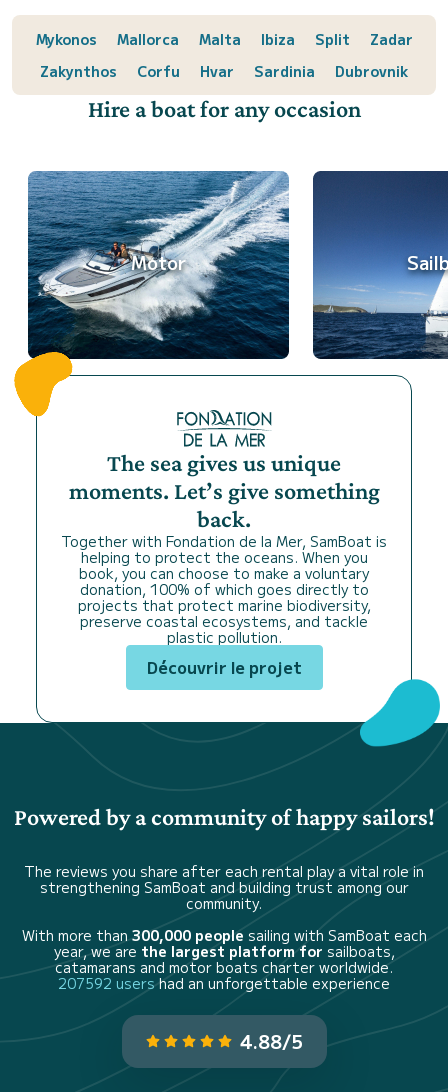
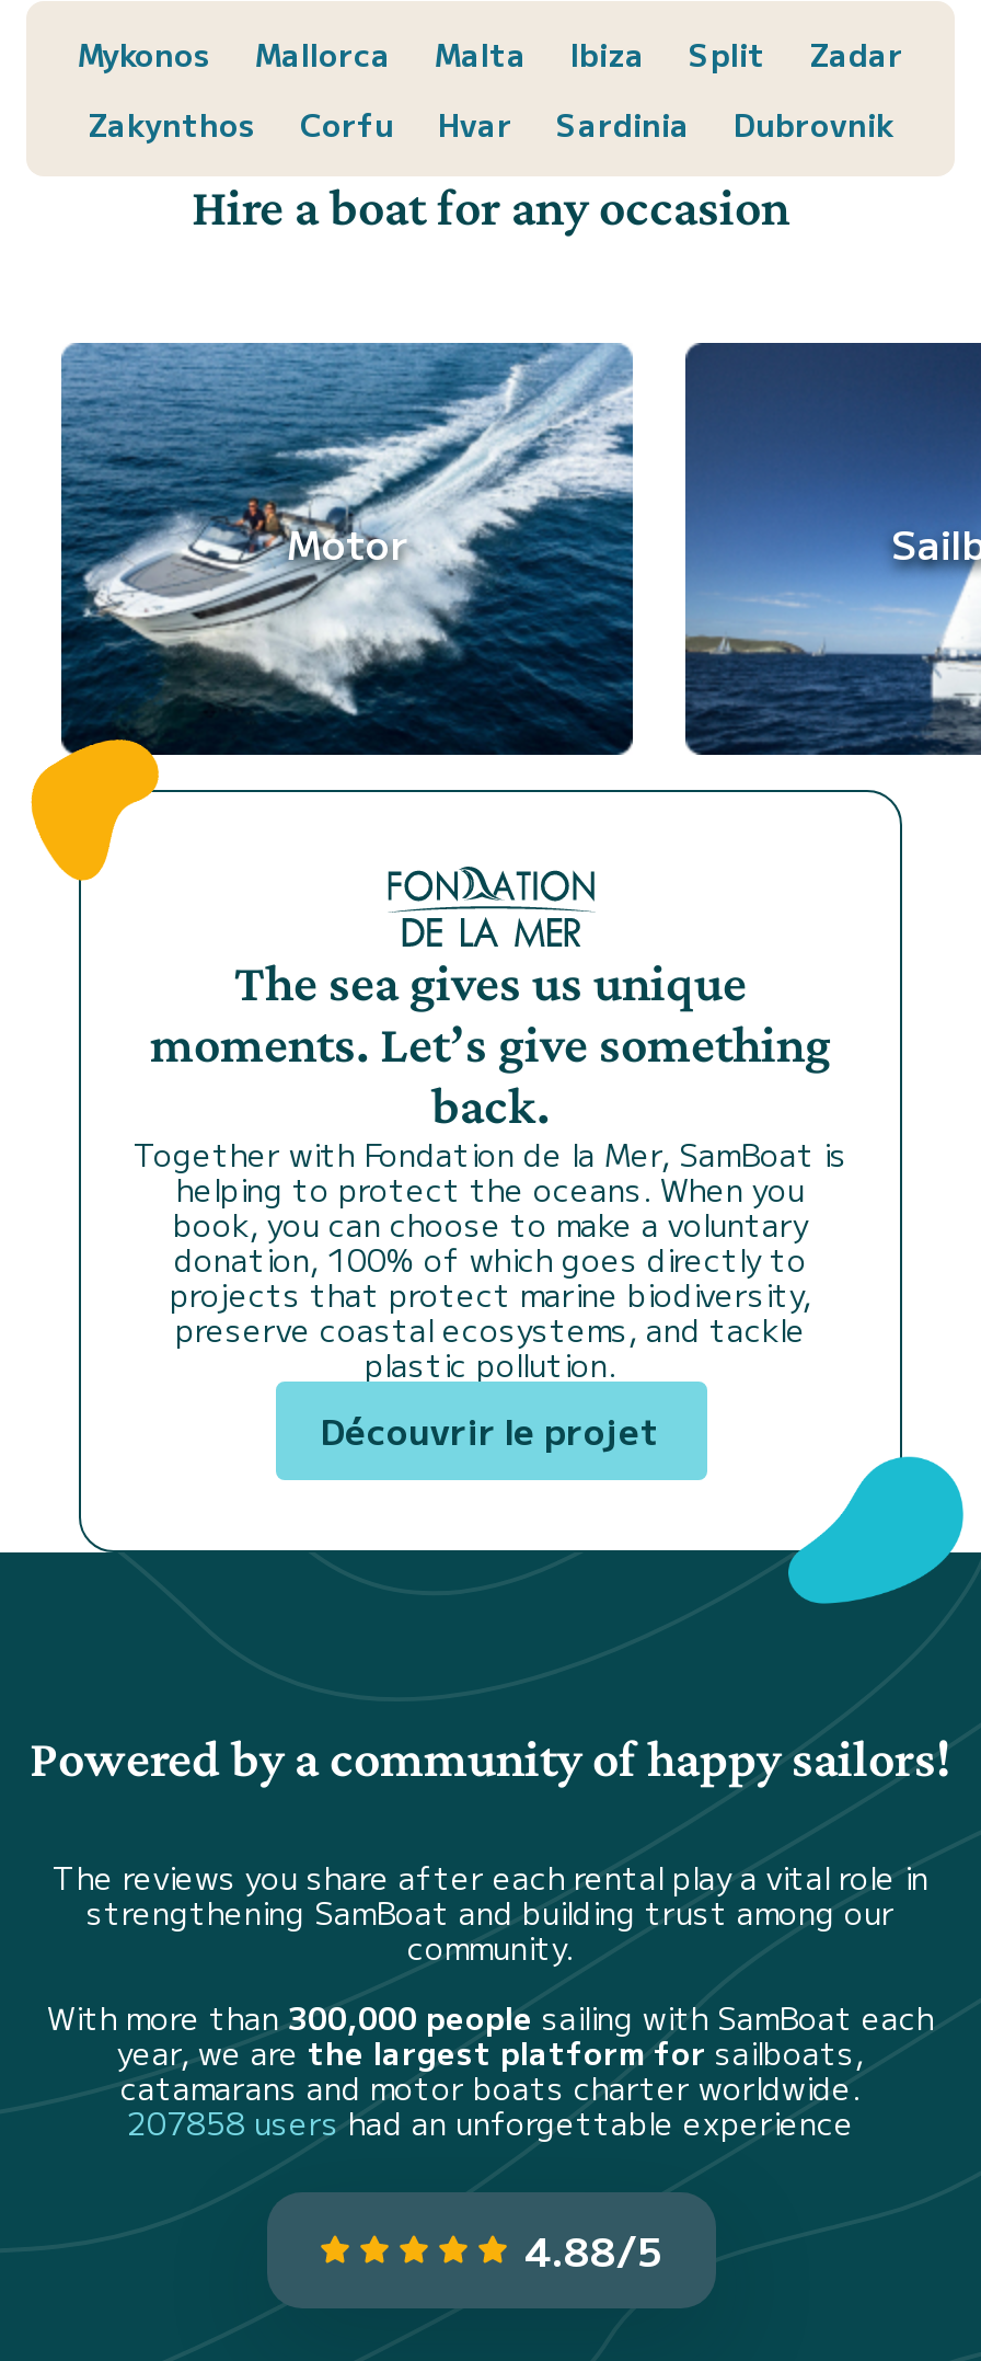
- 207592 usershad an unforgettable experience
+ 207858 usershad an unforgettable experience
